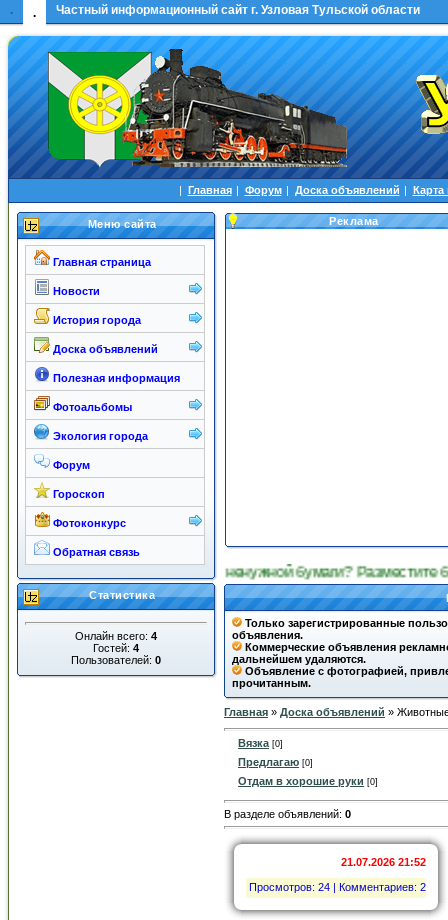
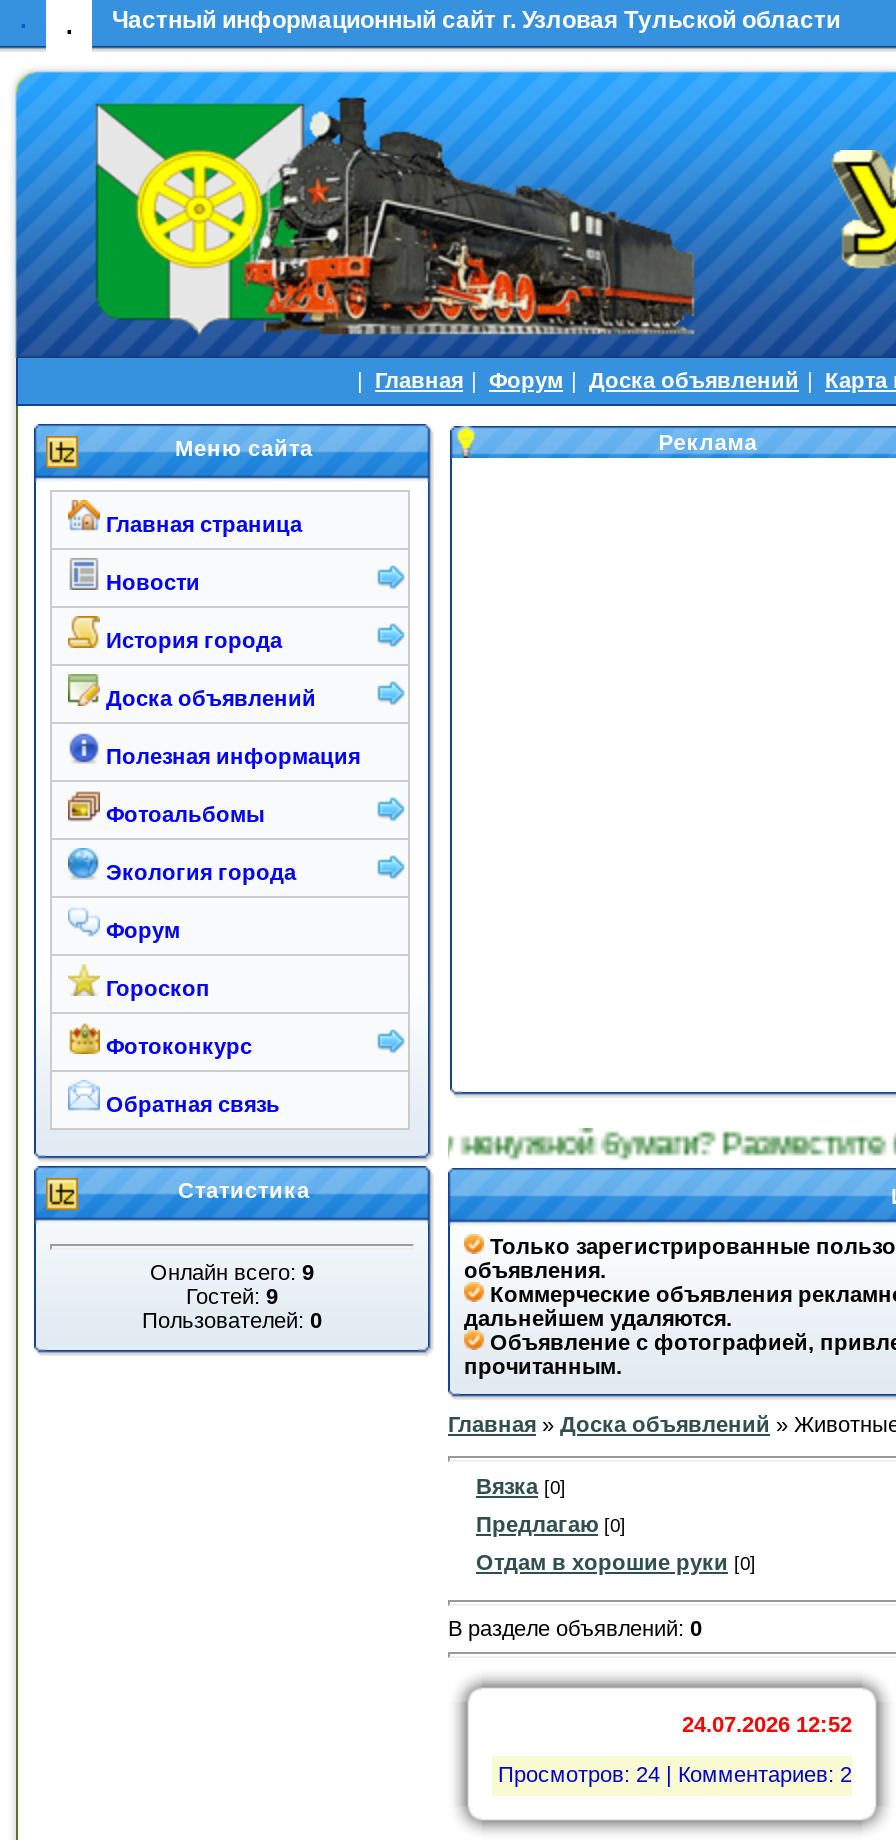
- Онлайн всего: 4
+ Онлайн всего: 9

- Гостей: 4
+ Гостей: 9

- 21.07.2026 21:52
+ 24.07.2026 12:52
